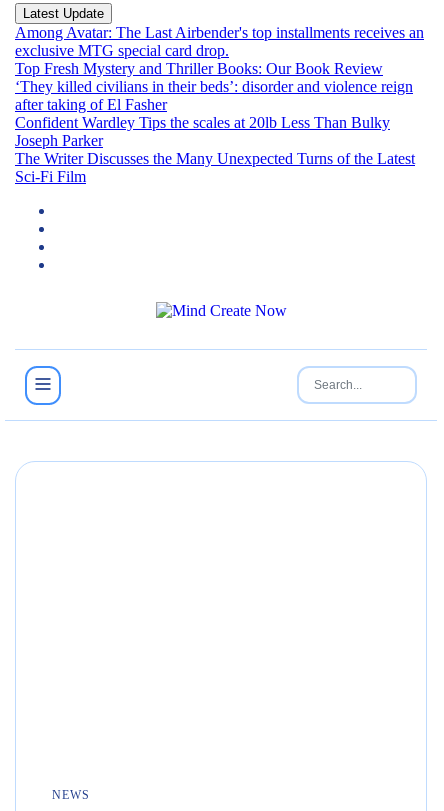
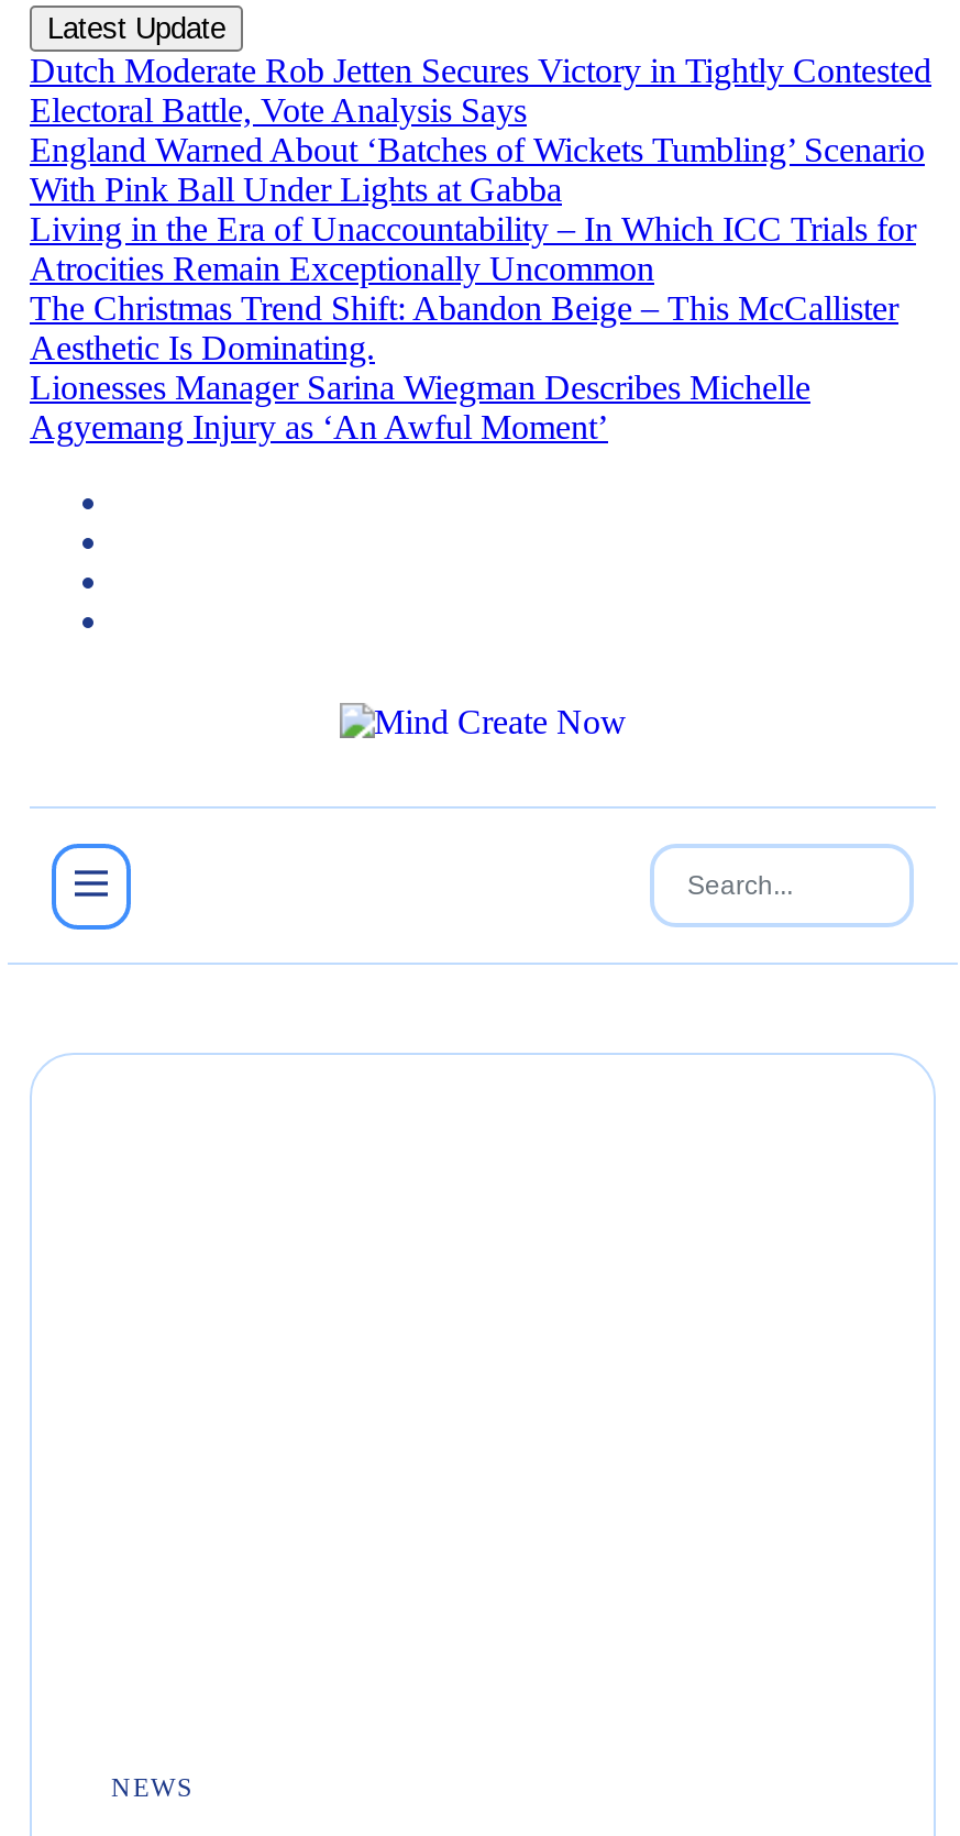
- Among Avatar: The Last Airbender's top installments receives an
- exclusive MTG special card drop.
- Top Fresh Mystery and Thriller Books: Our Book Review
- ‘They killed civilians in their beds’: disorder and violence reign
- after taking of El Fasher
- Confident Wardley Tips the scales at 20lb Less Than Bulky
- Joseph Parker
- The Writer Discusses the Many Unexpected Turns of the Latest
- Sci-Fi Film
+ Dutch Moderate Rob Jetten Secures Victory in Tightly Contested
+ Electoral Battle, Vote Analysis Says
+ England Warned About ‘Batches of Wickets Tumbling’ Scenario
+ With Pink Ball Under Lights at Gabba
+ Living in the Era of Unaccountability – In Which ICC Trials for
+ Atrocities Remain Exceptionally Uncommon
+ The Christmas Trend Shift: Abandon Beige – This McCallister
+ Aesthetic Is Dominating.
+ Lionesses Manager Sarina Wiegman Describes Michelle
+ Agyemang Injury as ‘An Awful Moment’
